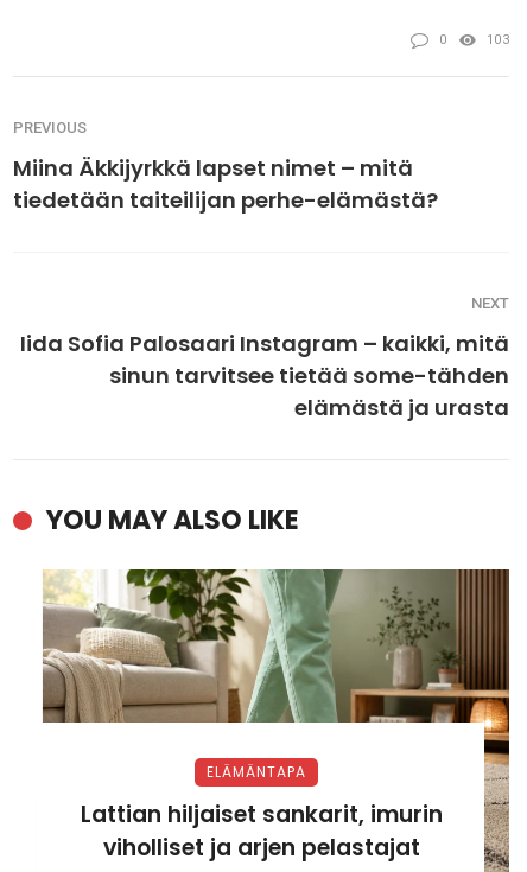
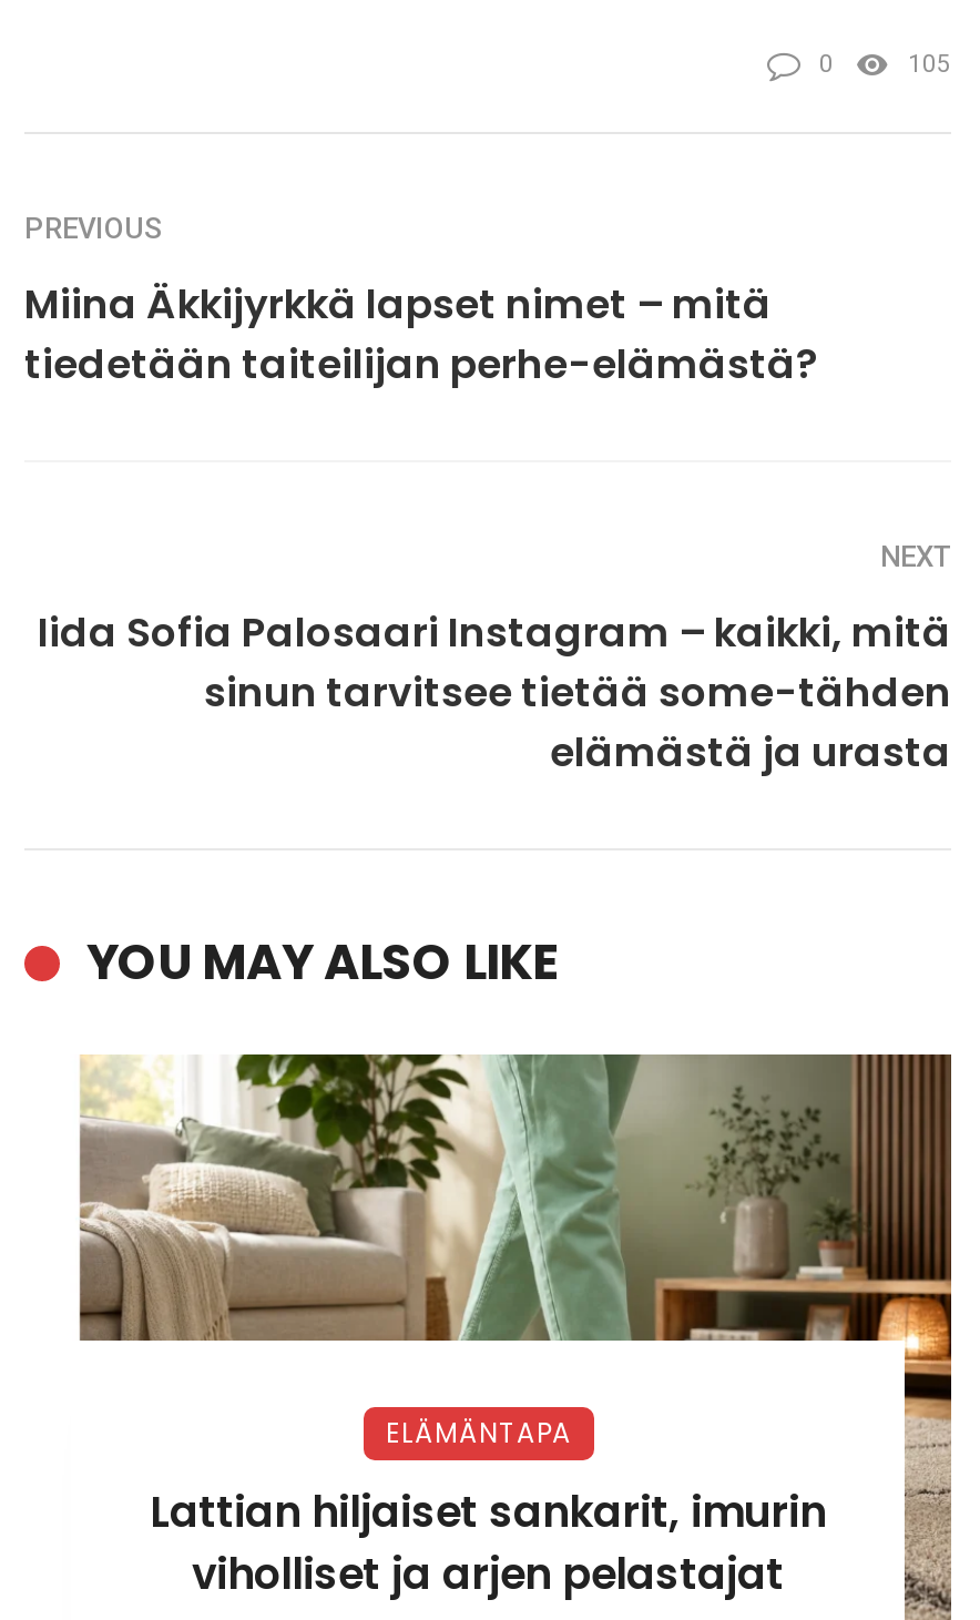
- 103
+ 105
